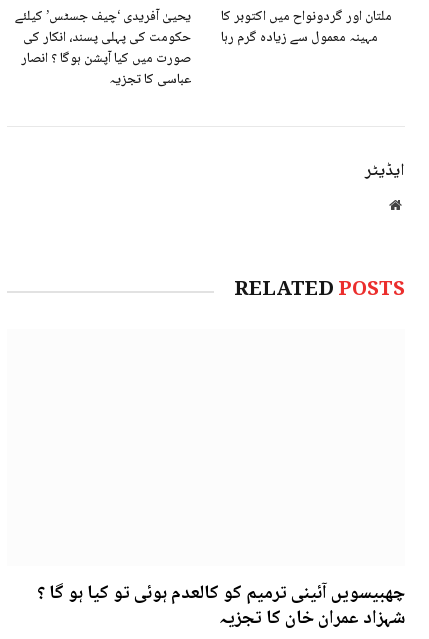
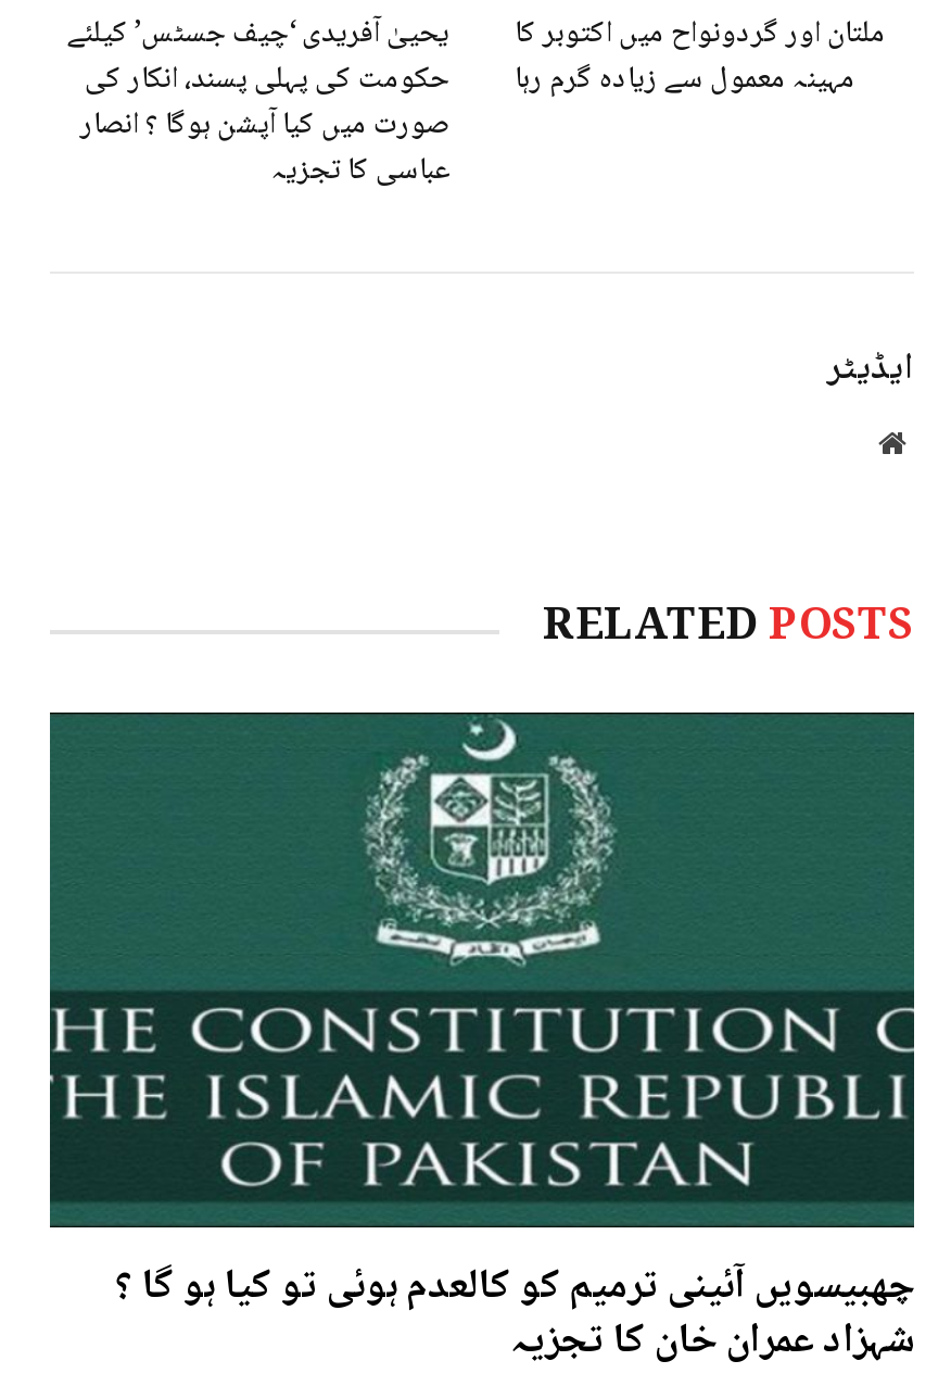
+ [image]
